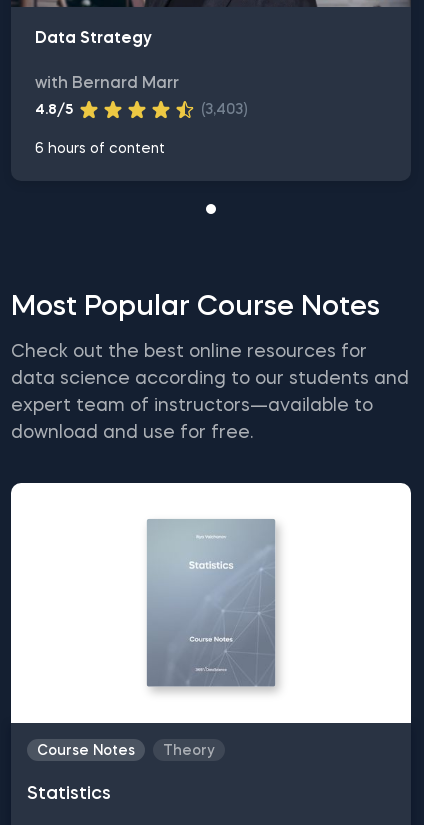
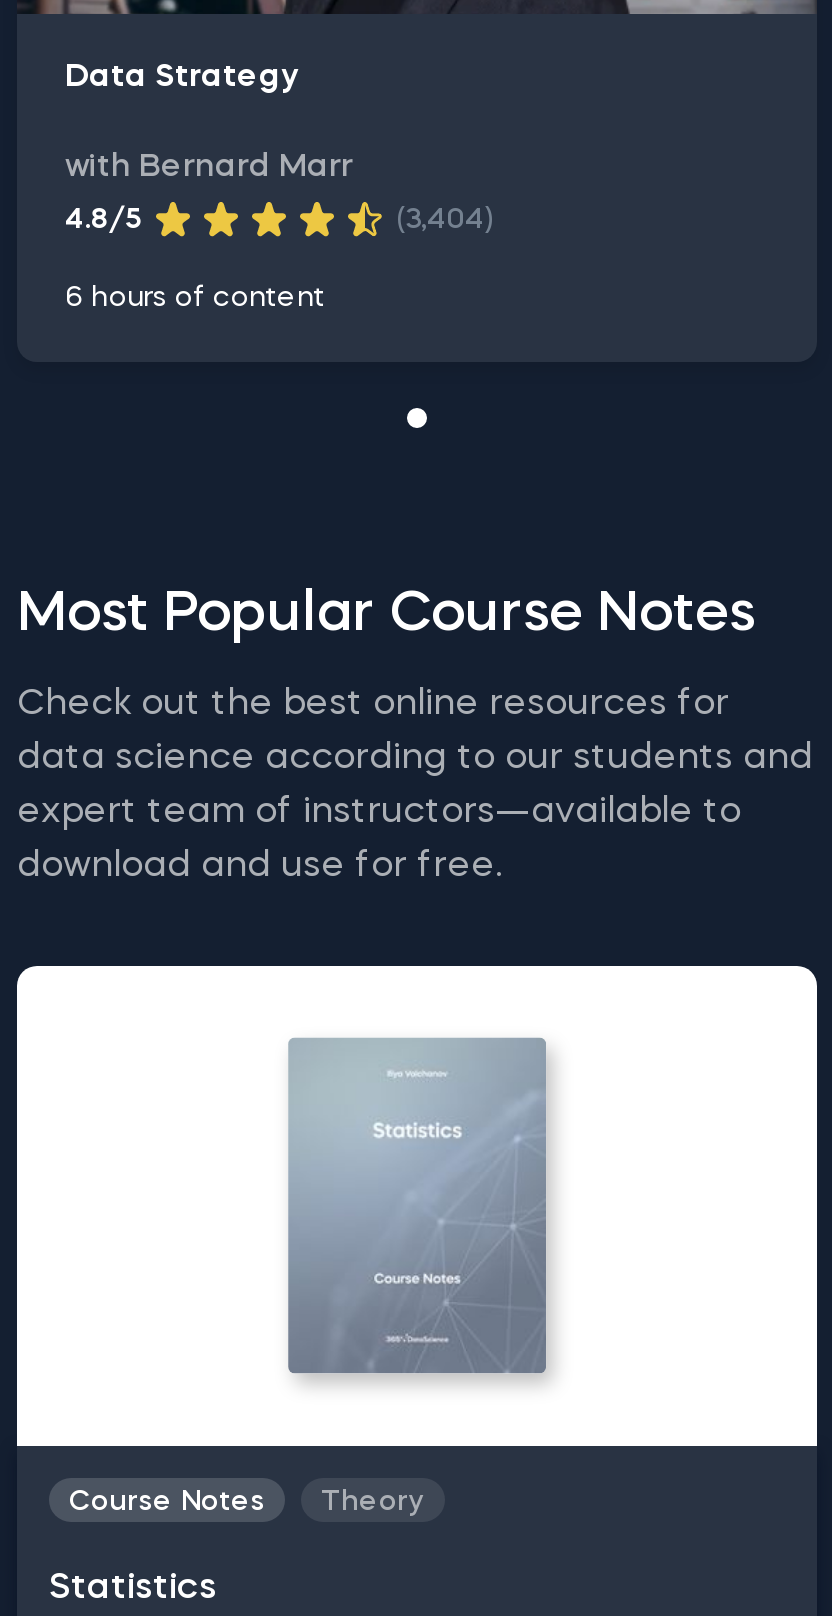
- (3,403)
+ (3,404)
